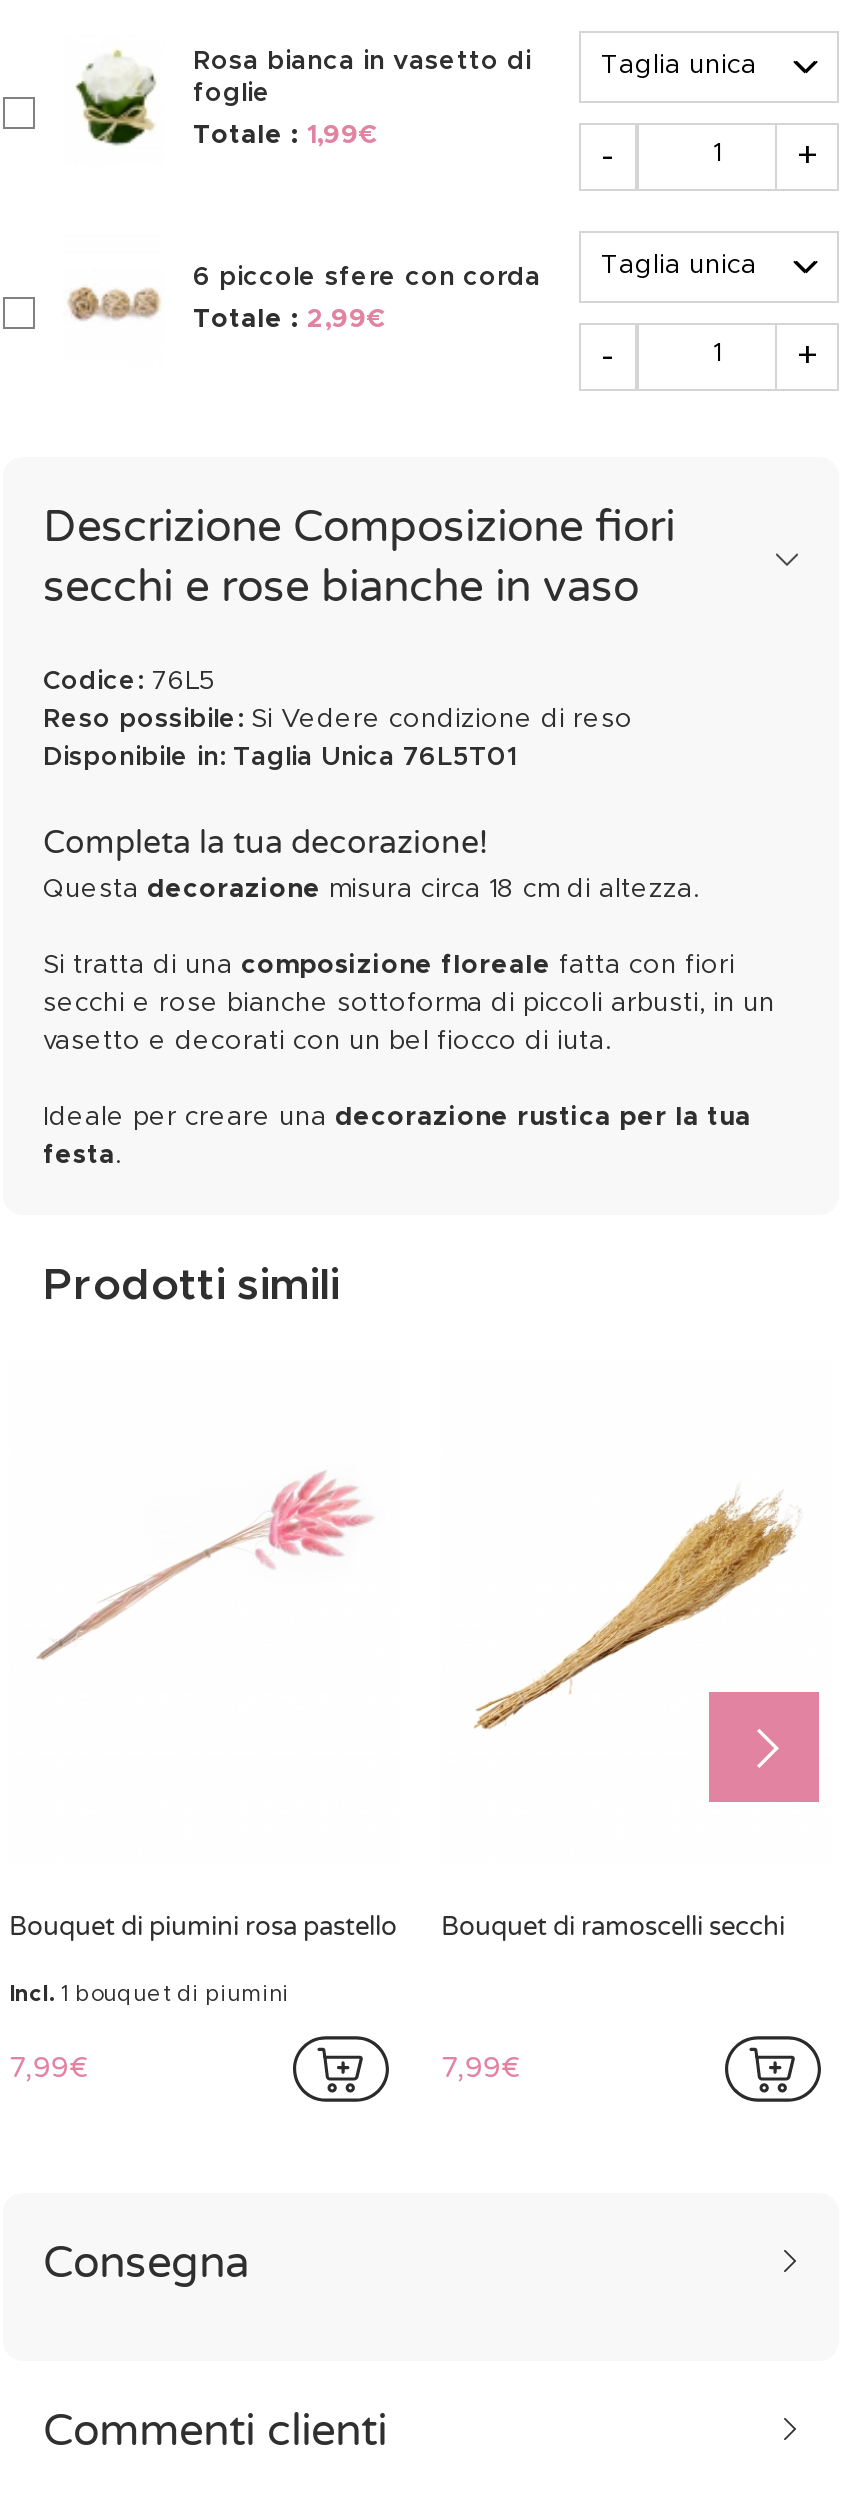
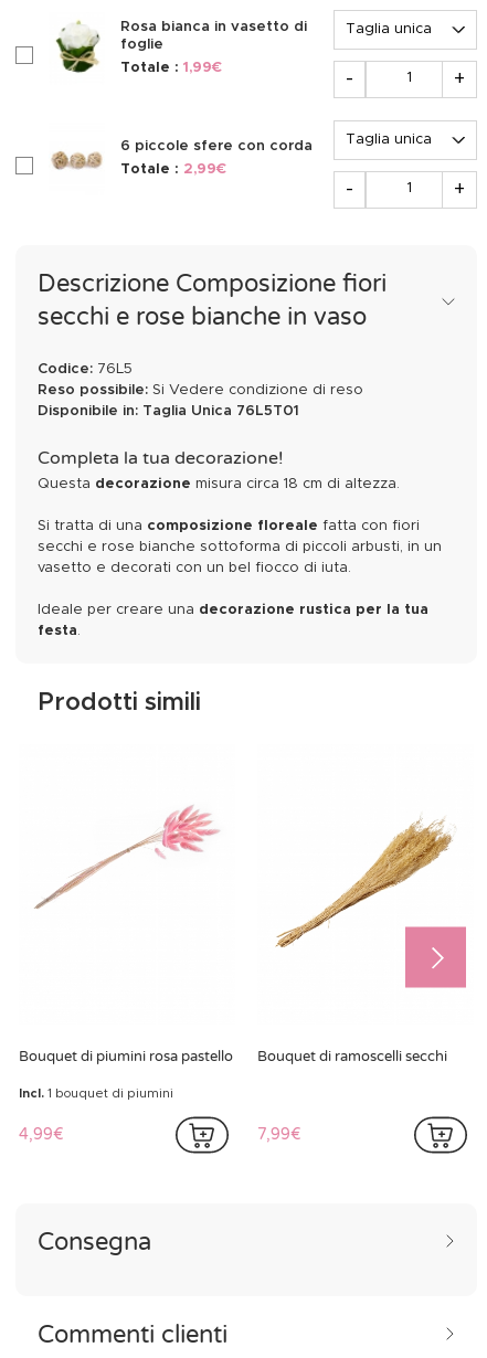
- 7,99€
+ 4,99€
